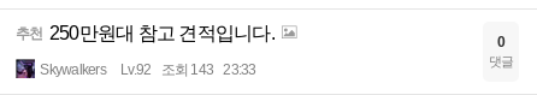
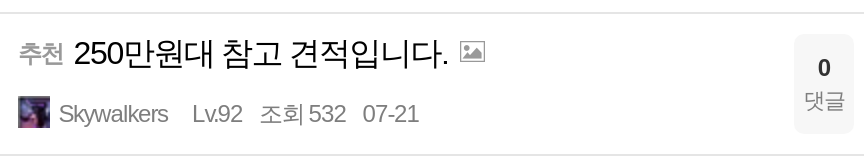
- Skywalkers Lv.92 조회 143 23:33
+ Skywalkers Lv.92 조회 532 07-21
